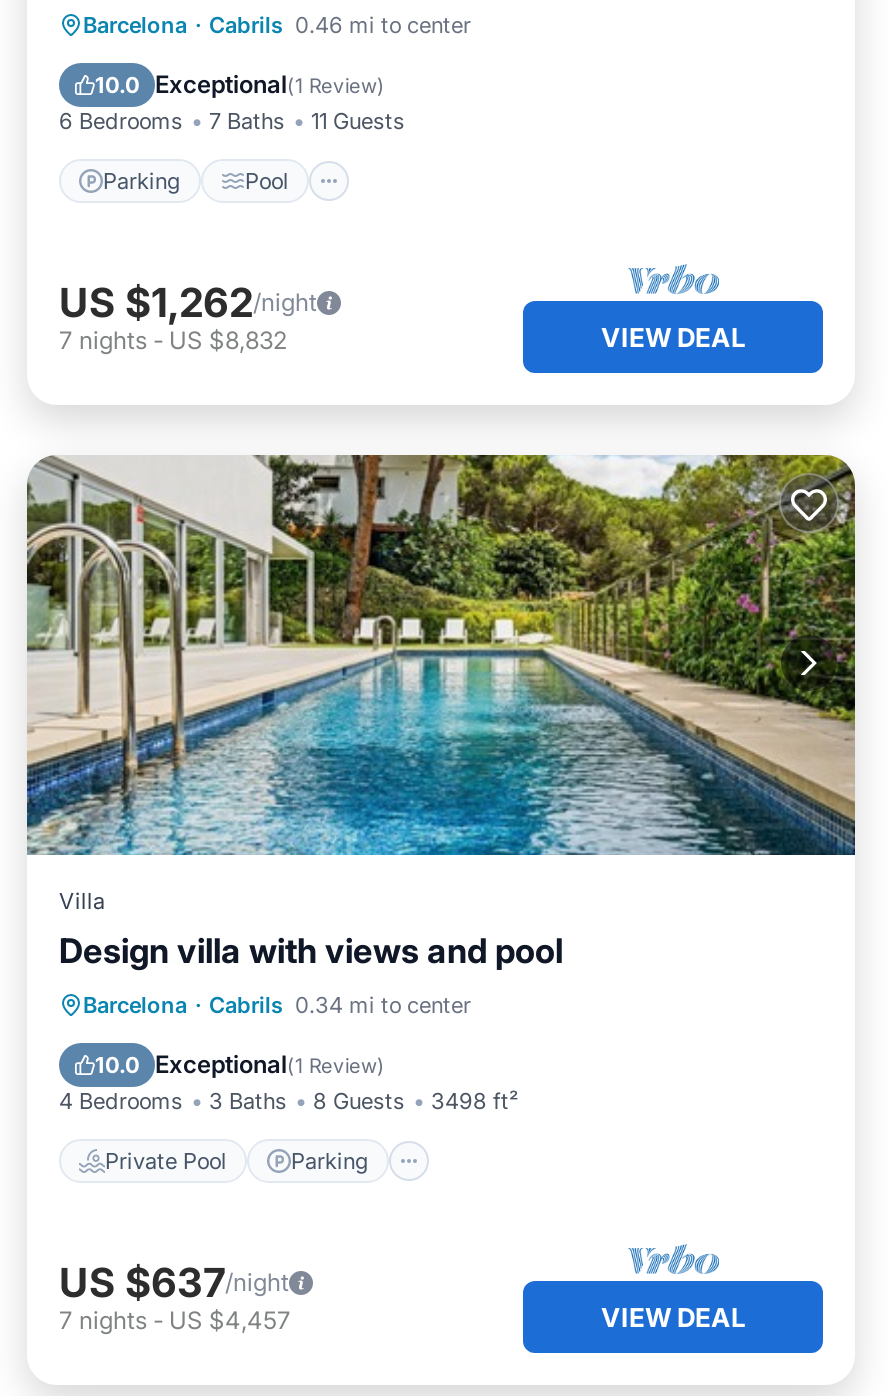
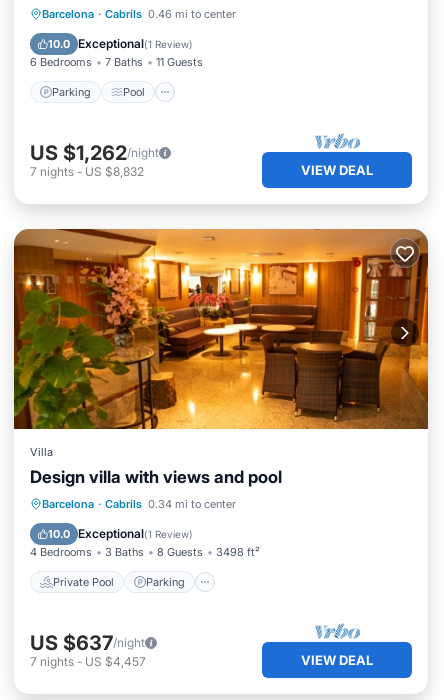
- [image]
+ [image]
